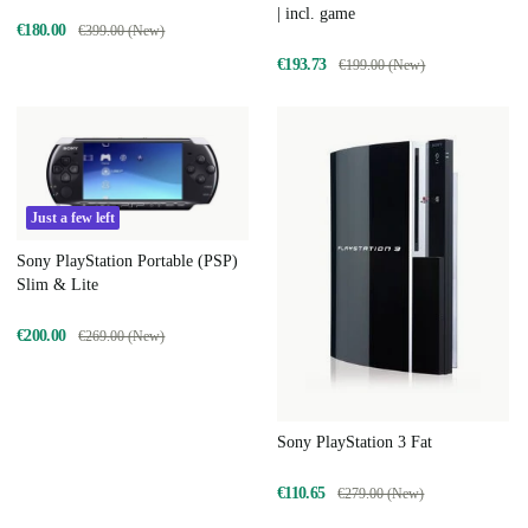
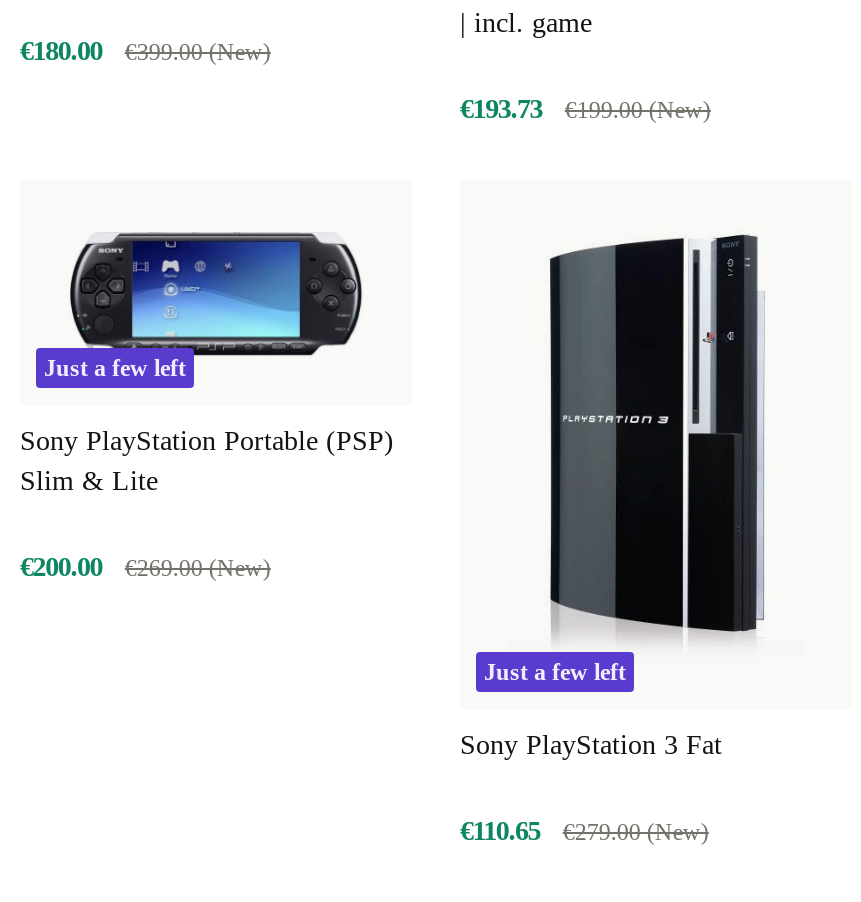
+ Just a few left
